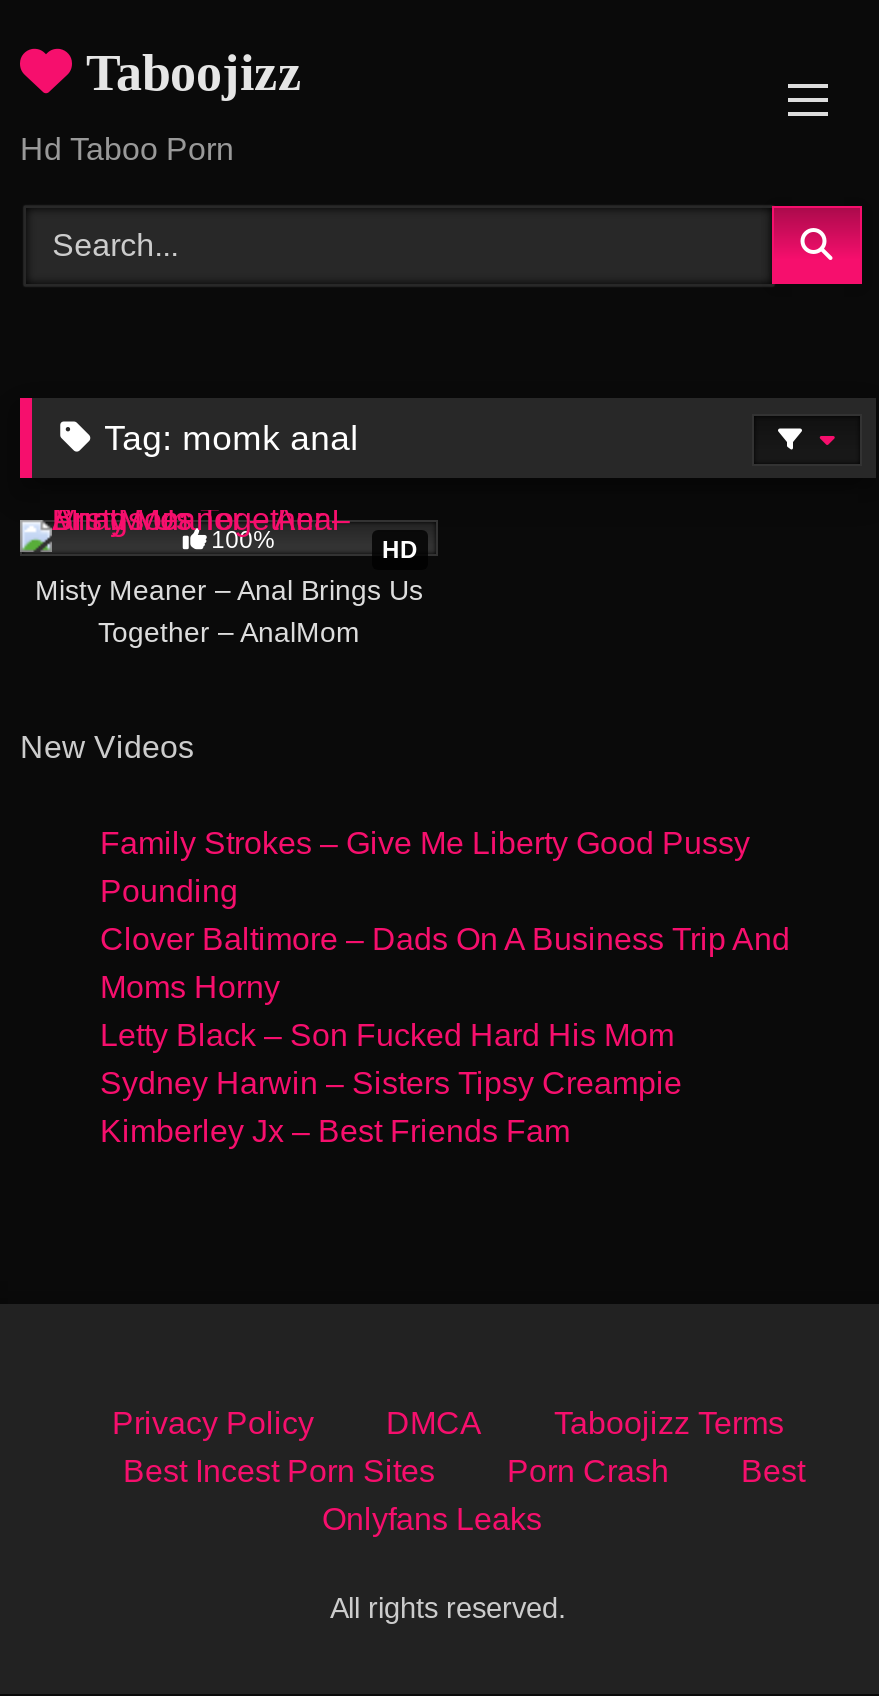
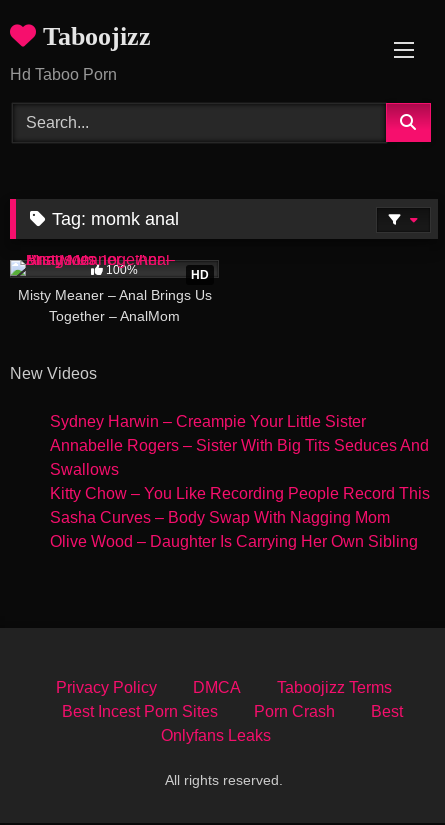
- Family Strokes – Give Me Liberty Good Pussy
- Pounding
- Clover Baltimore – Dads On A Business Trip And
- Moms Horny
- Letty Black – Son Fucked Hard His Mom
- Sydney Harwin – Sisters Tipsy Creampie
- Kimberley Jx – Best Friends Fam
+ Sydney Harwin – Creampie Your Little Sister
+ Annabelle Rogers – Sister With Big Tits Seduces And
+ Swallows
+ Kitty Chow – You Like Recording People Record This
+ Sasha Curves – Body Swap With Nagging Mom
+ Olive Wood – Daughter Is Carrying Her Own Sibling
